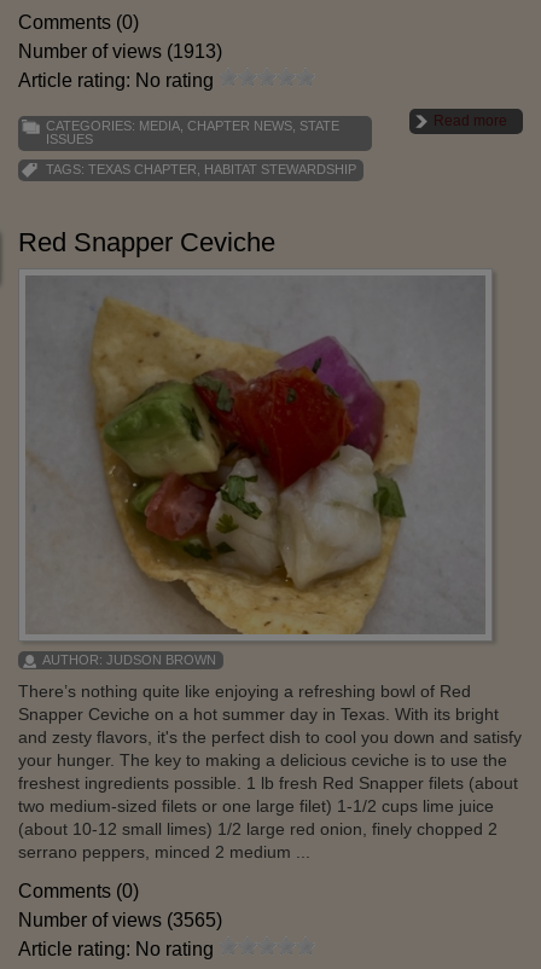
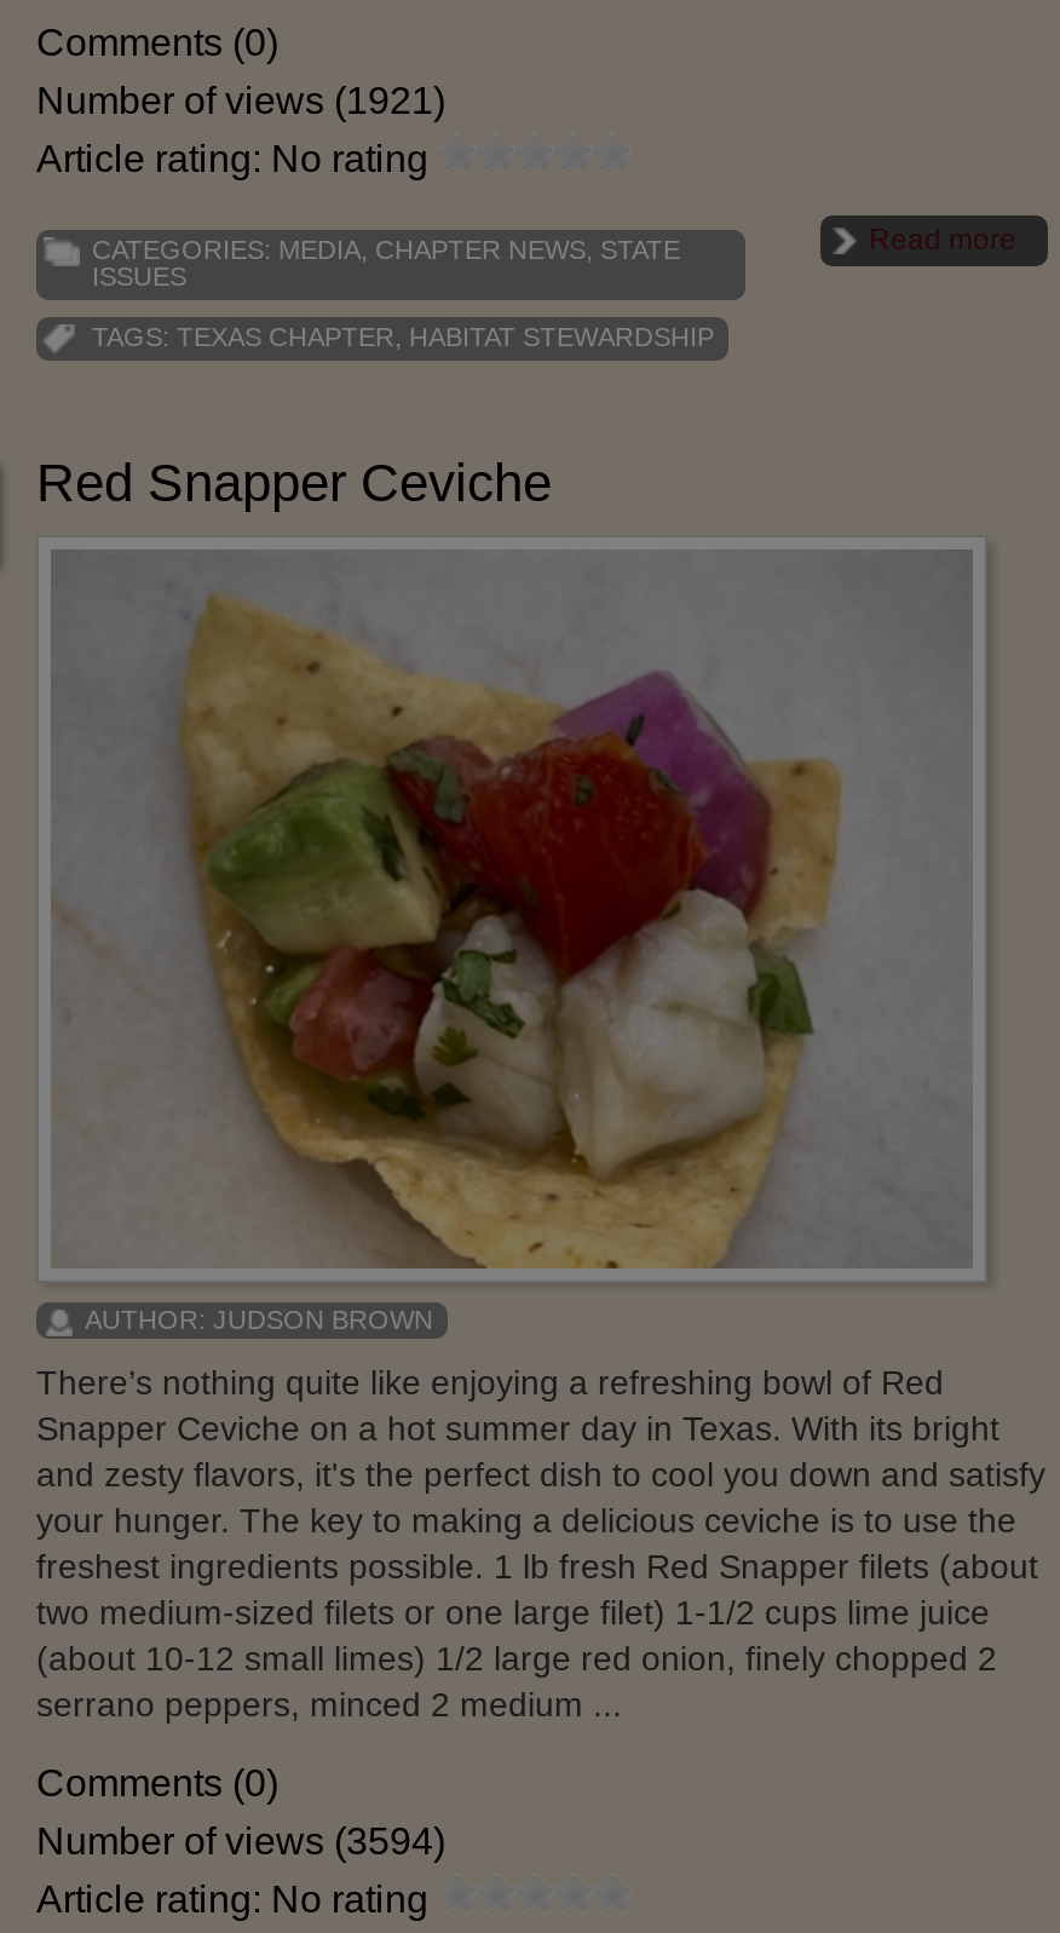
- Number of views (1913)
+ Number of views (1921)

- Number of views (3565)
+ Number of views (3594)
